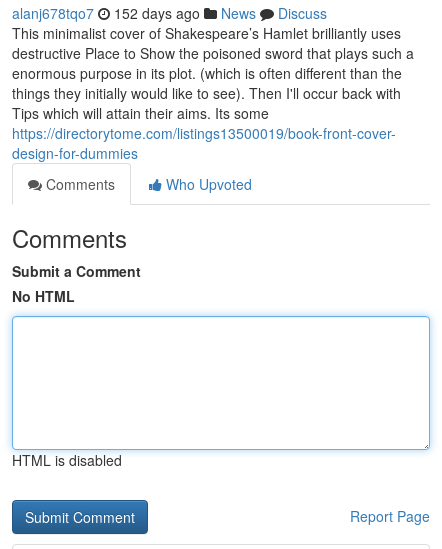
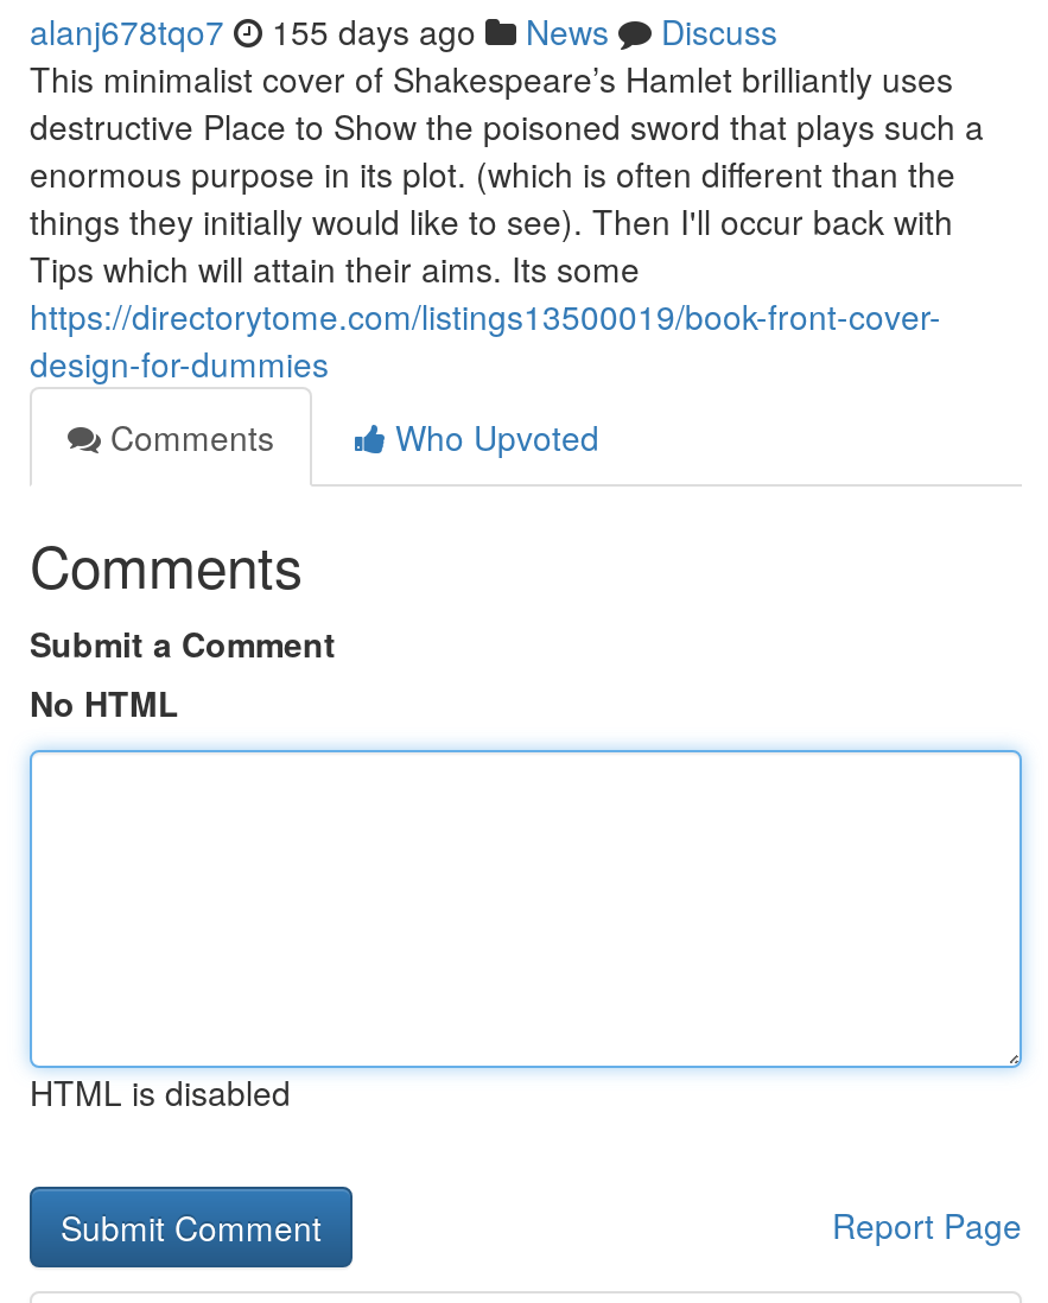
- alanj678tqo7 152 days ago News Discuss
+ alanj678tqo7 155 days ago News Discuss
